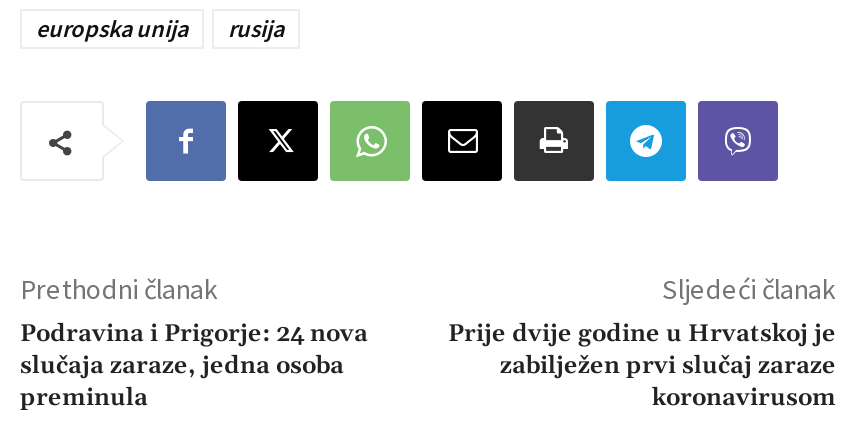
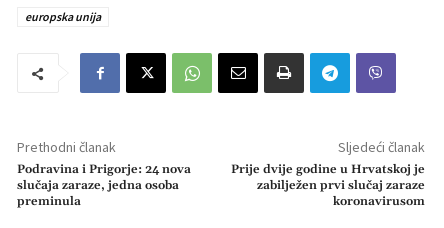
- rusija
